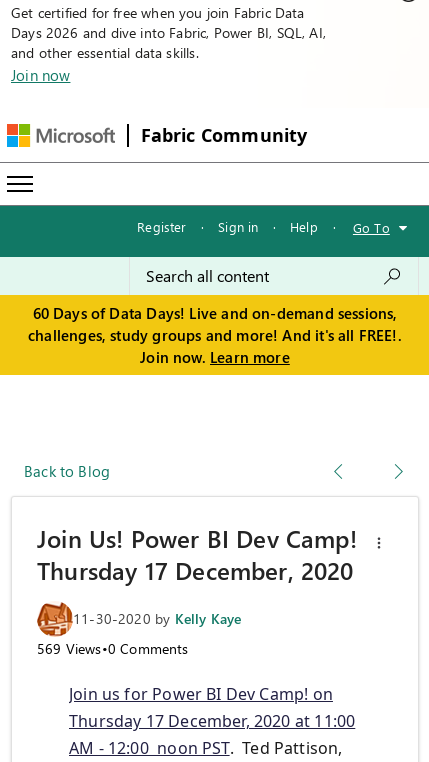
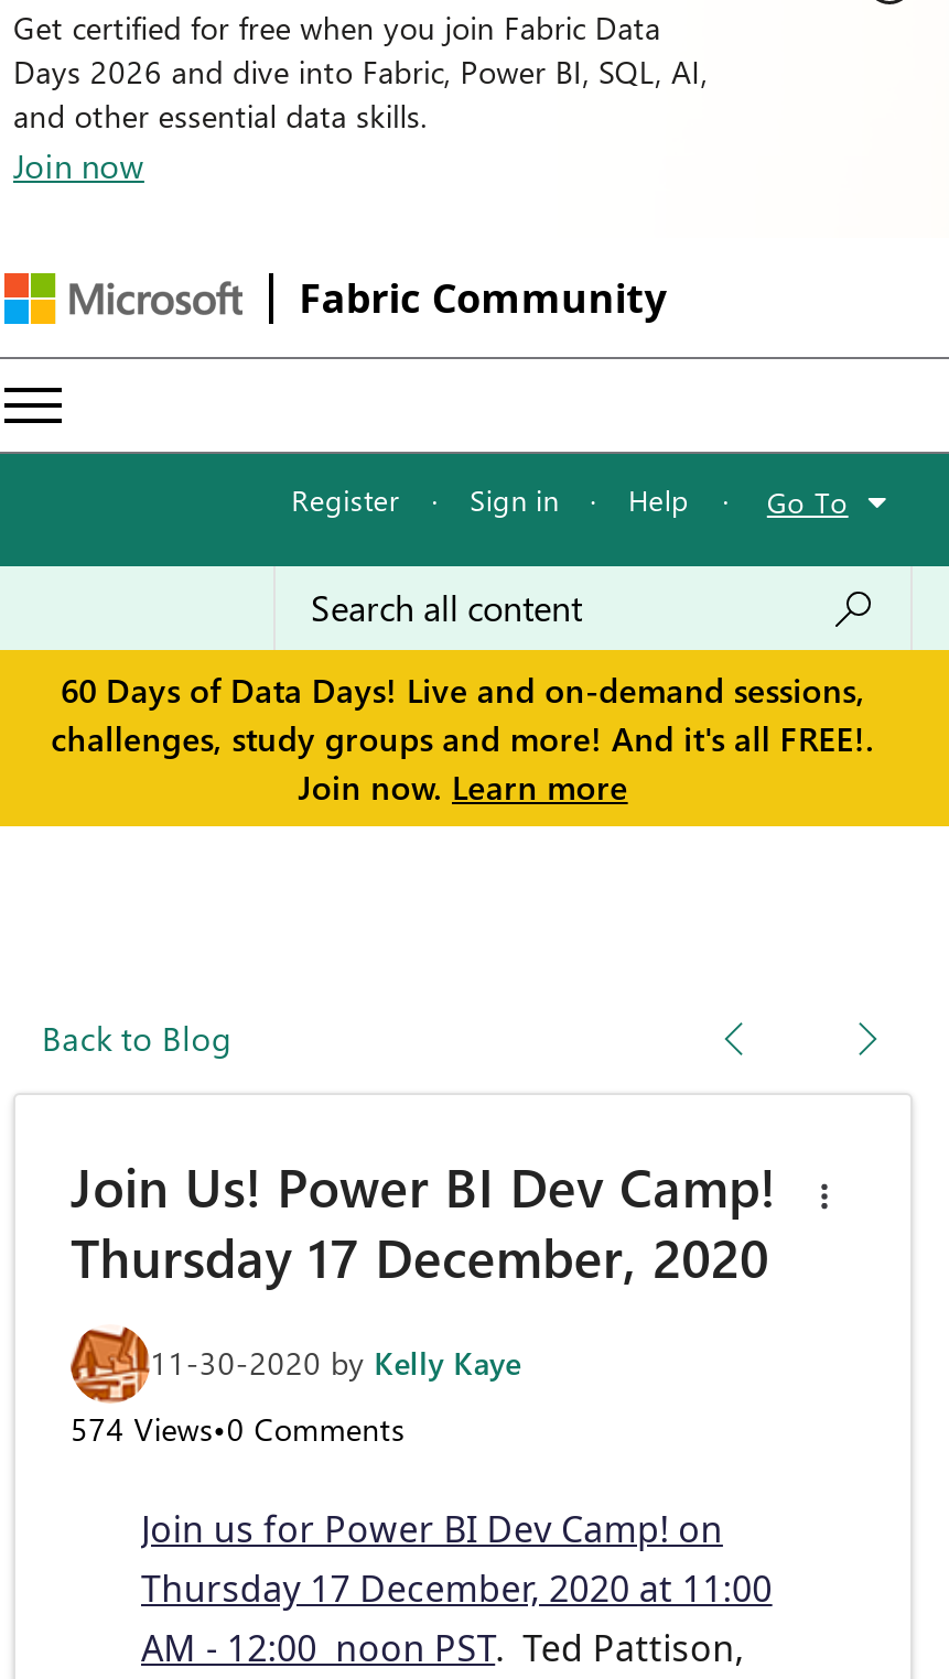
- 569 Views•0 Comments
+ 574 Views•0 Comments
